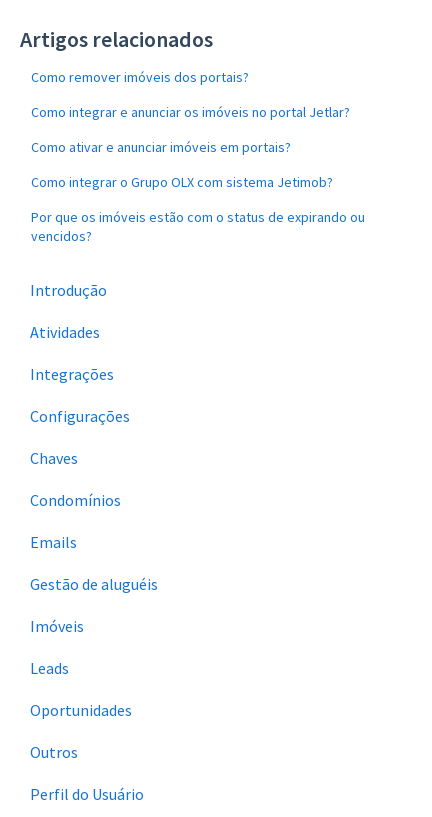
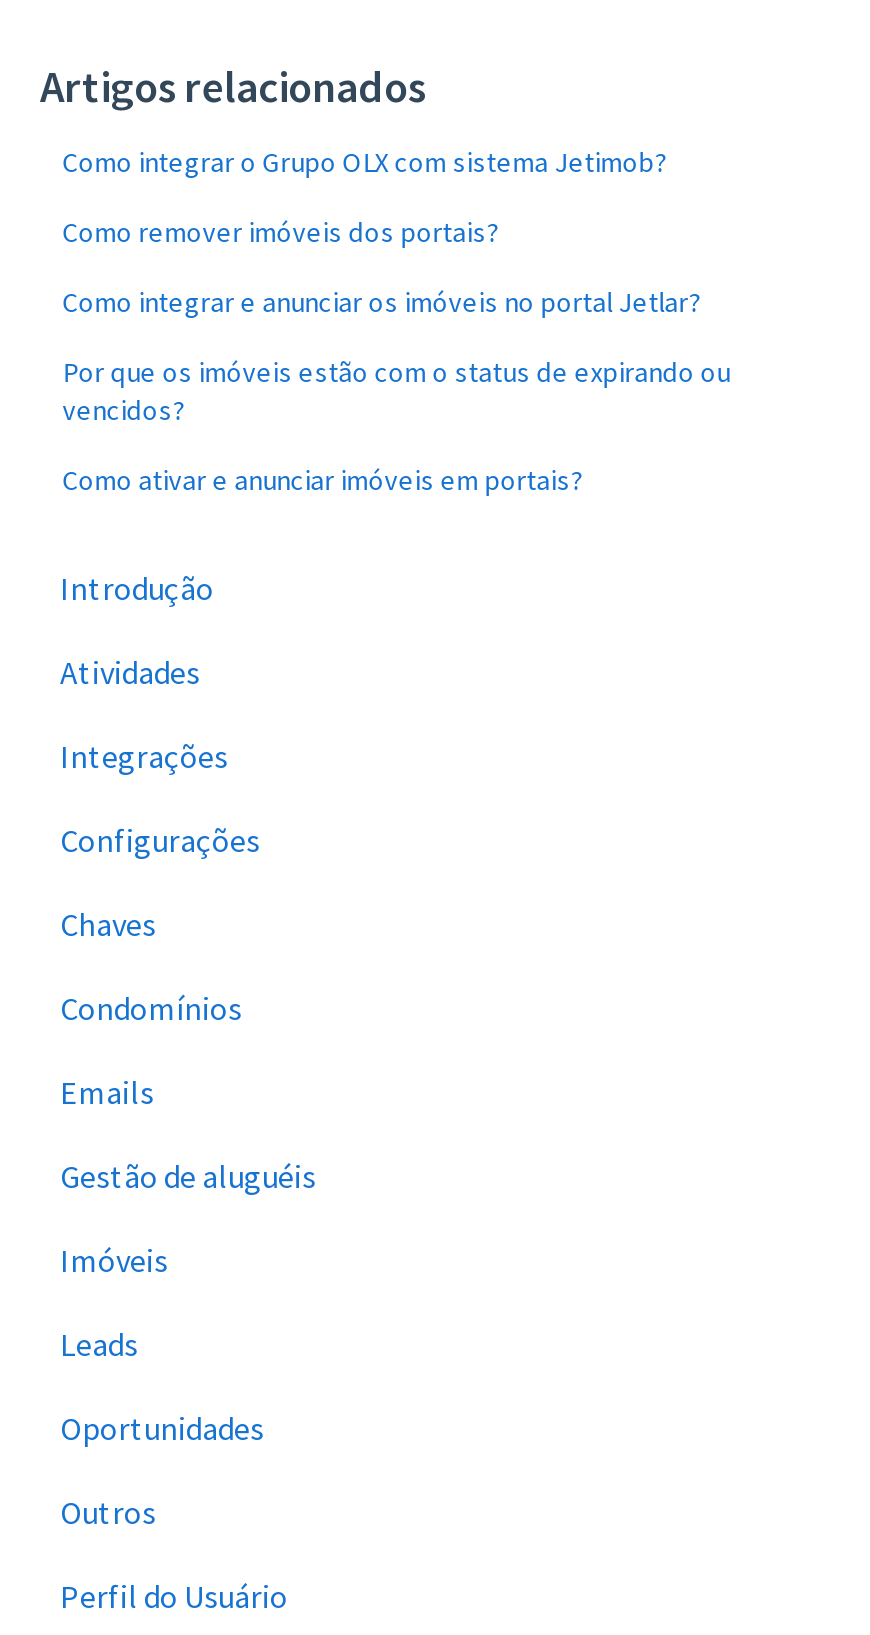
moved down: Como remover imóveis dos portais? | Como integrar e anunciar os imóveis no portal Jetlar?

moved down: Como ativar e anunciar imóveis em portais?

moved up: Como integrar o Grupo OLX com sistema Jetimob?

moved up: Por que os imóveis estão com o status de expirando ou | vencidos?
